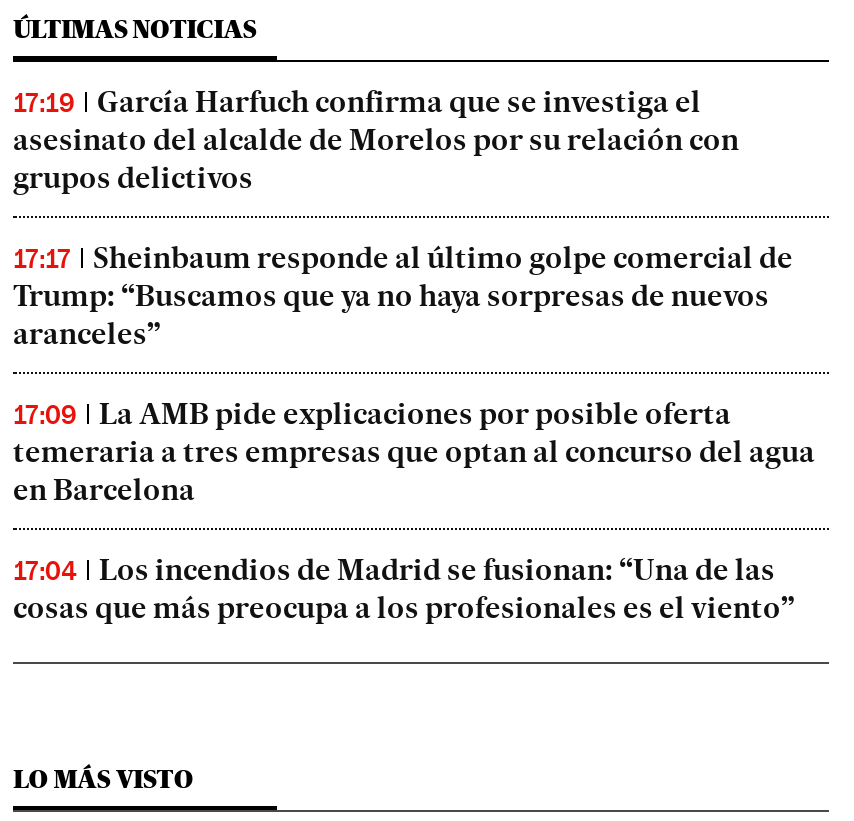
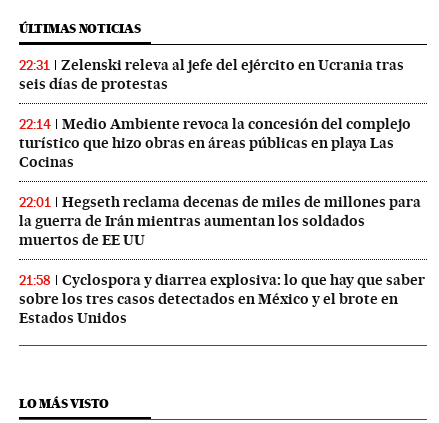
- 17:19
- García Harfuch confirma que se investiga el
- asesinato del alcalde de Morelos por su relación con
- grupos delictivos
+ 22:31
+ Zelenski releva al jefe del ejército en Ucrania tras
+ seis días de protestas

- 17:17
- Sheinbaum responde al último golpe comercial de
- Trump: “Buscamos que ya no haya sorpresas de nuevos
- aranceles”
+ 22:14
+ Medio Ambiente revoca la concesión del complejo
+ turístico que hizo obras en áreas públicas en playa Las
+ Cocinas

- 17:09
- La AMB pide explicaciones por posible oferta
- temeraria a tres empresas que optan al concurso del agua
- en Barcelona
+ 22:01
+ Hegseth reclama decenas de miles de millones para
+ la guerra de Irán mientras aumentan los soldados
+ muertos de EE UU

- 17:04
- Los incendios de Madrid se fusionan: “Una de las
- cosas que más preocupa a los profesionales es el viento”
+ 21:58
+ Cyclospora y diarrea explosiva: lo que hay que saber
+ sobre los tres casos detectados en México y el brote en
+ Estados Unidos
